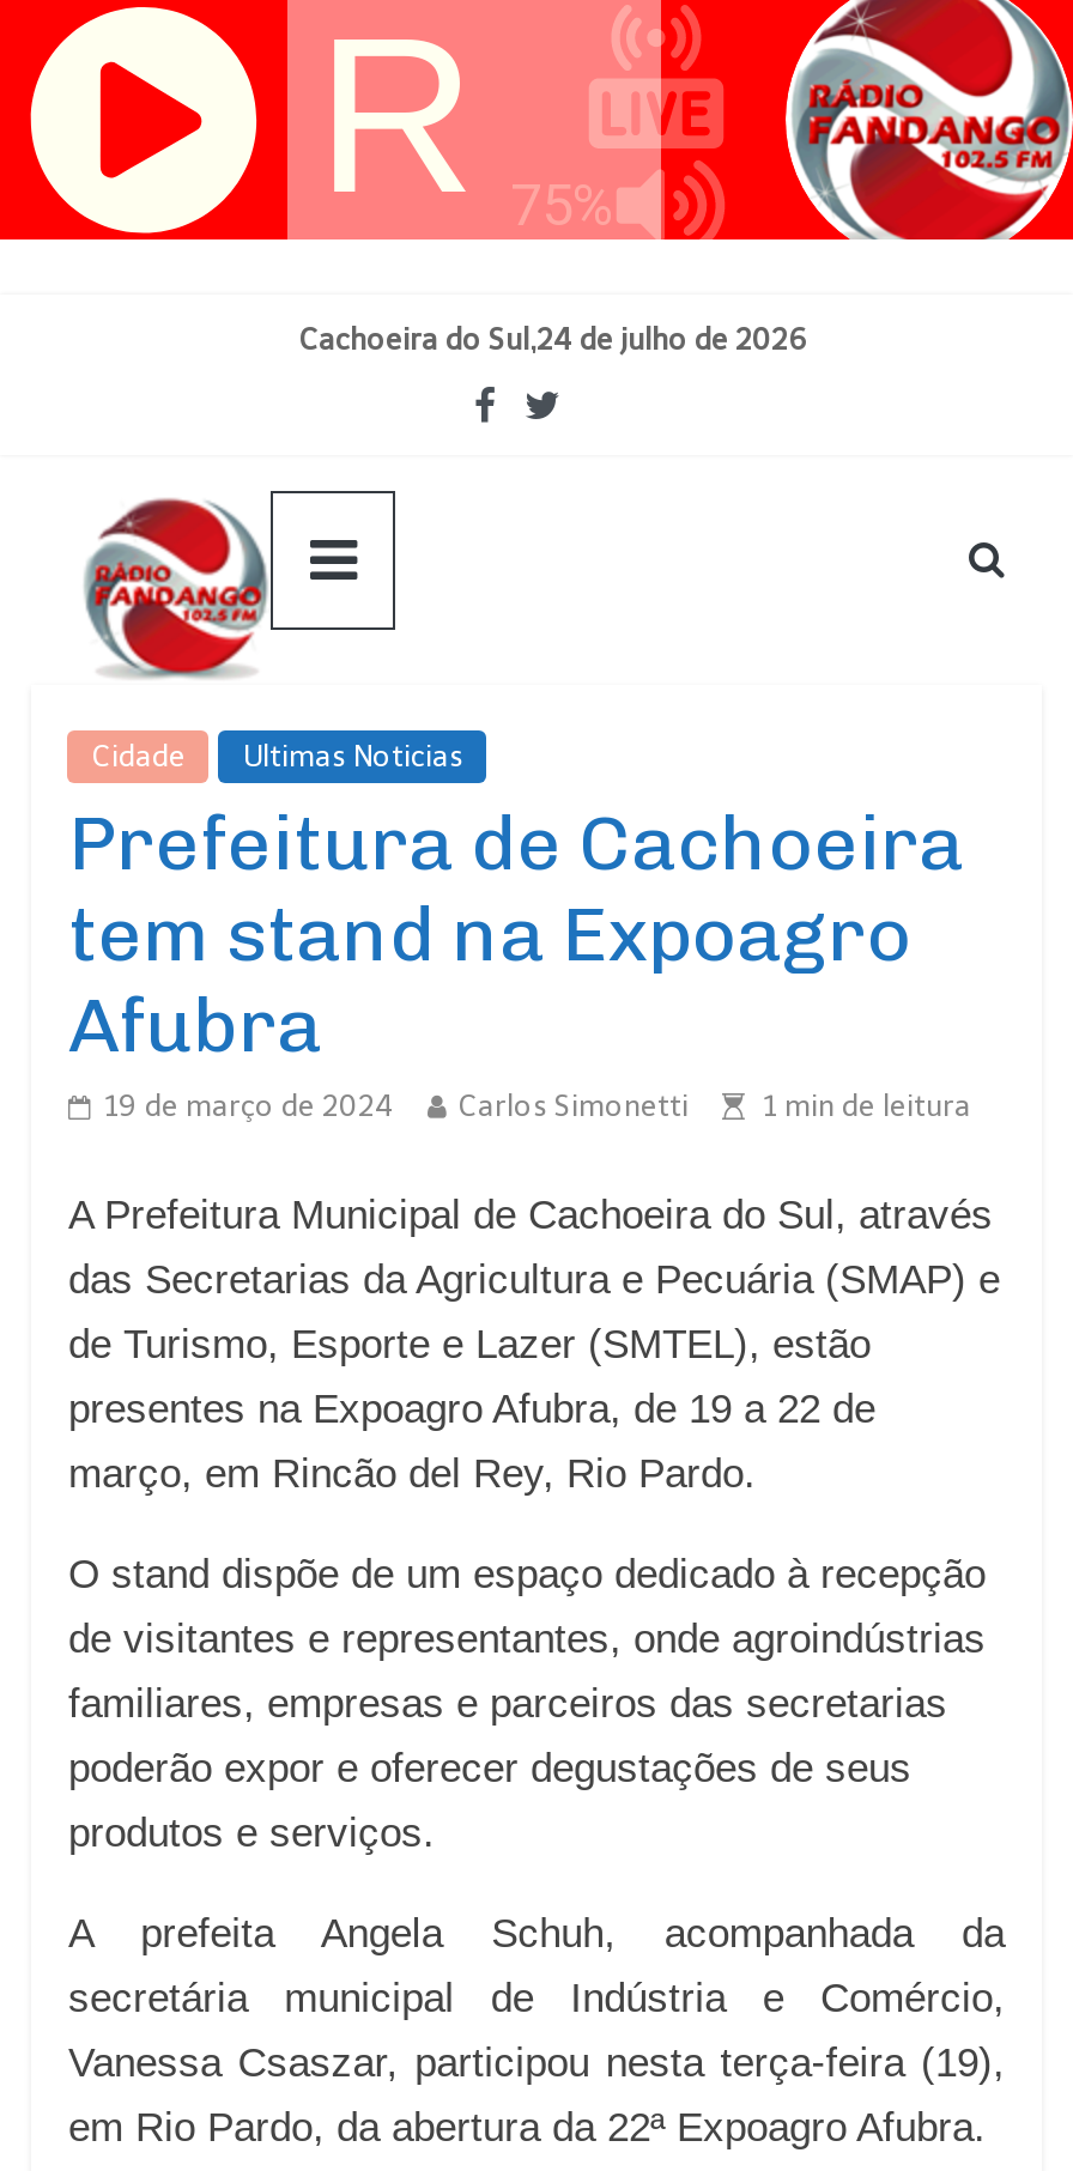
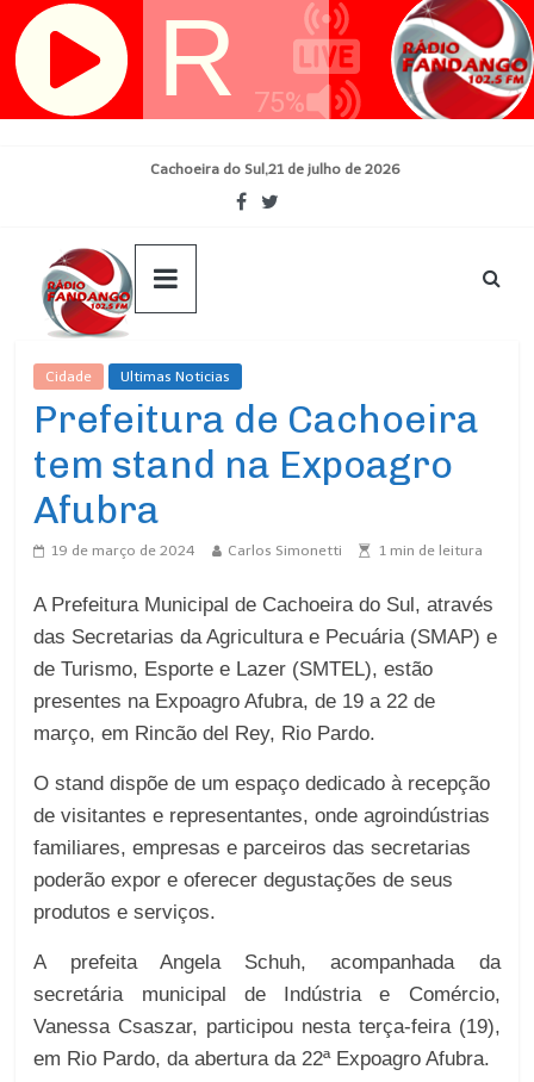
- Cachoeira do Sul,24 de julho de 2026
+ Cachoeira do Sul,21 de julho de 2026
